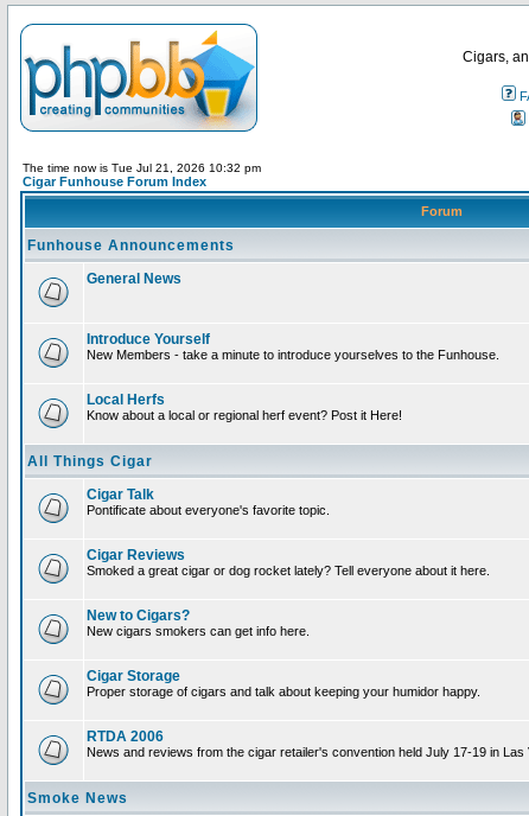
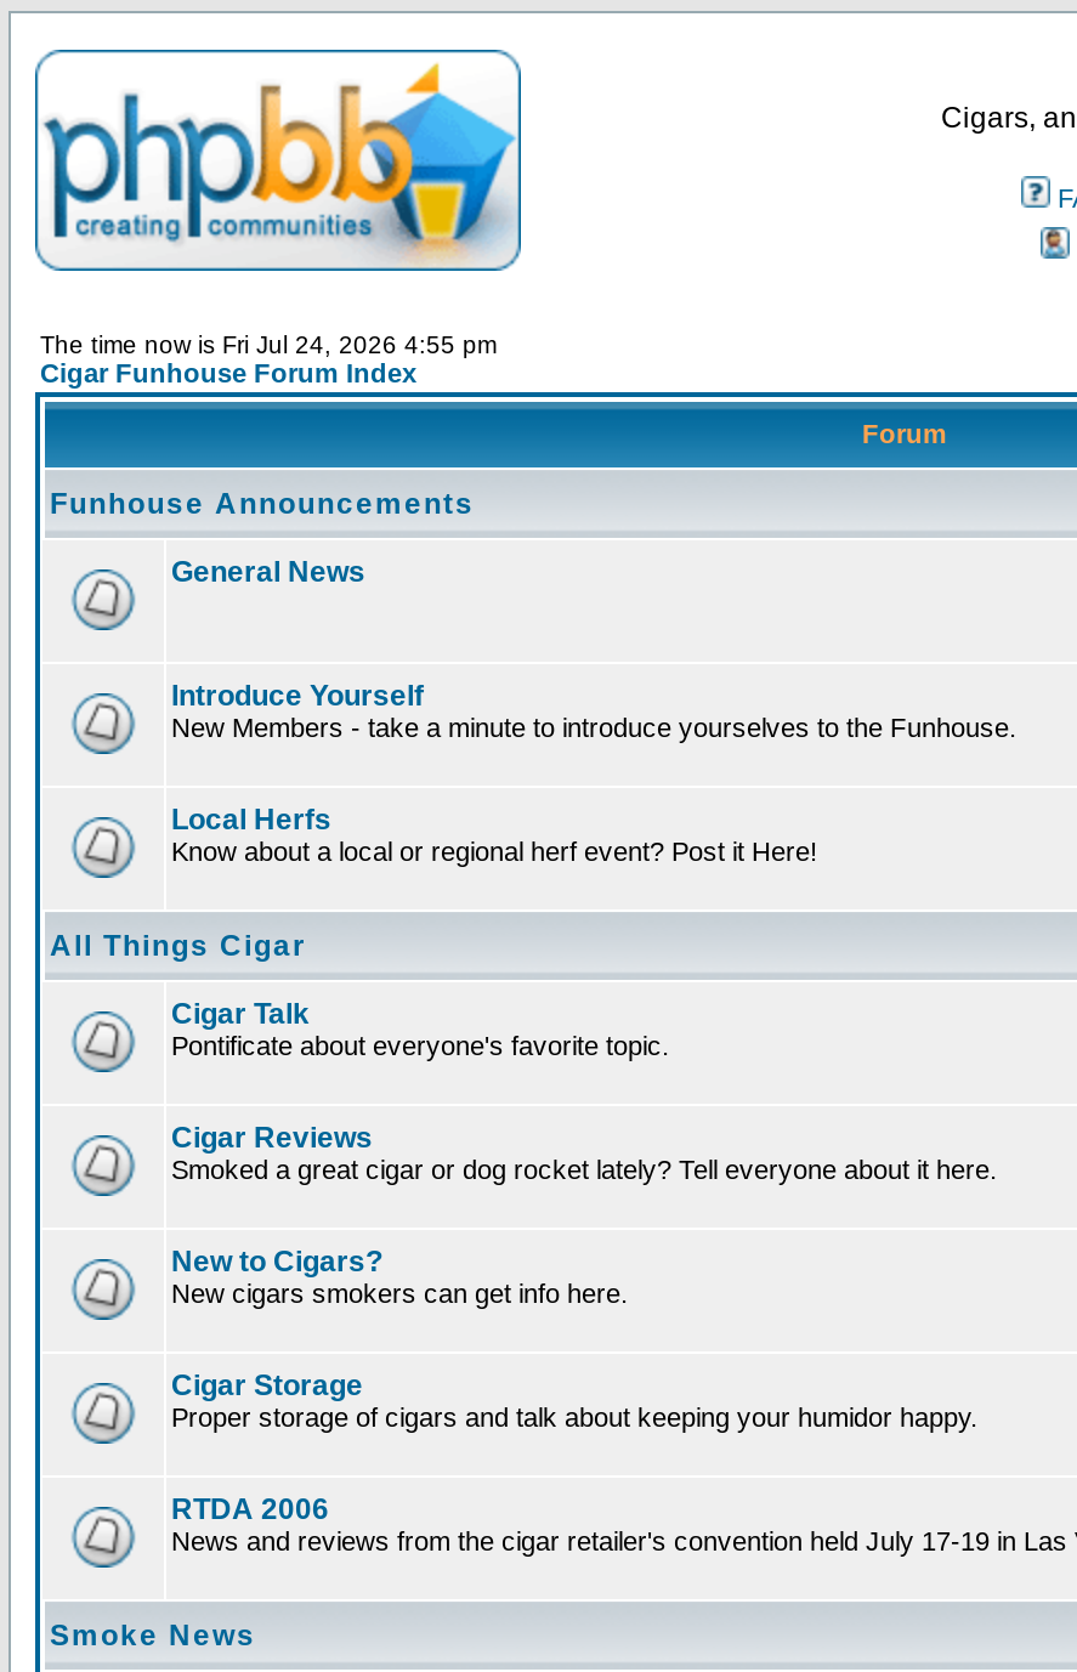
- The time now is Tue Jul 21, 2026 10:32 pm
+ The time now is Fri Jul 24, 2026 4:55 pm
